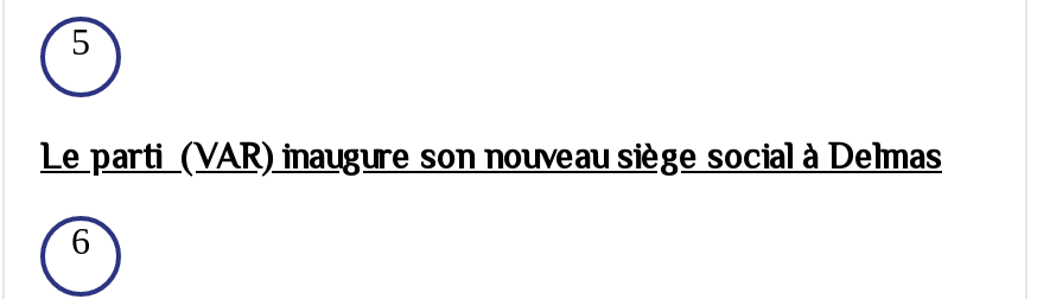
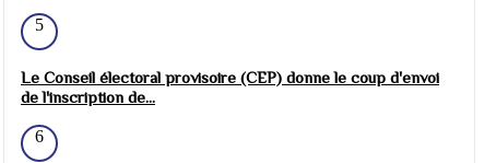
- Le parti (VAR) inaugure son nouveau siège social à Delmas
+ Le Conseil électoral provisoire (CEP) donne le coup d'envoi
+ de l'inscription de...
